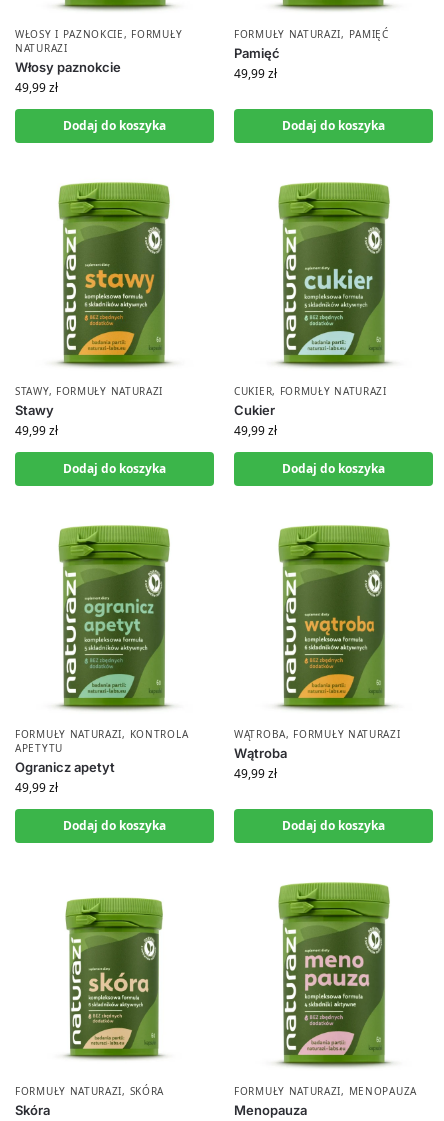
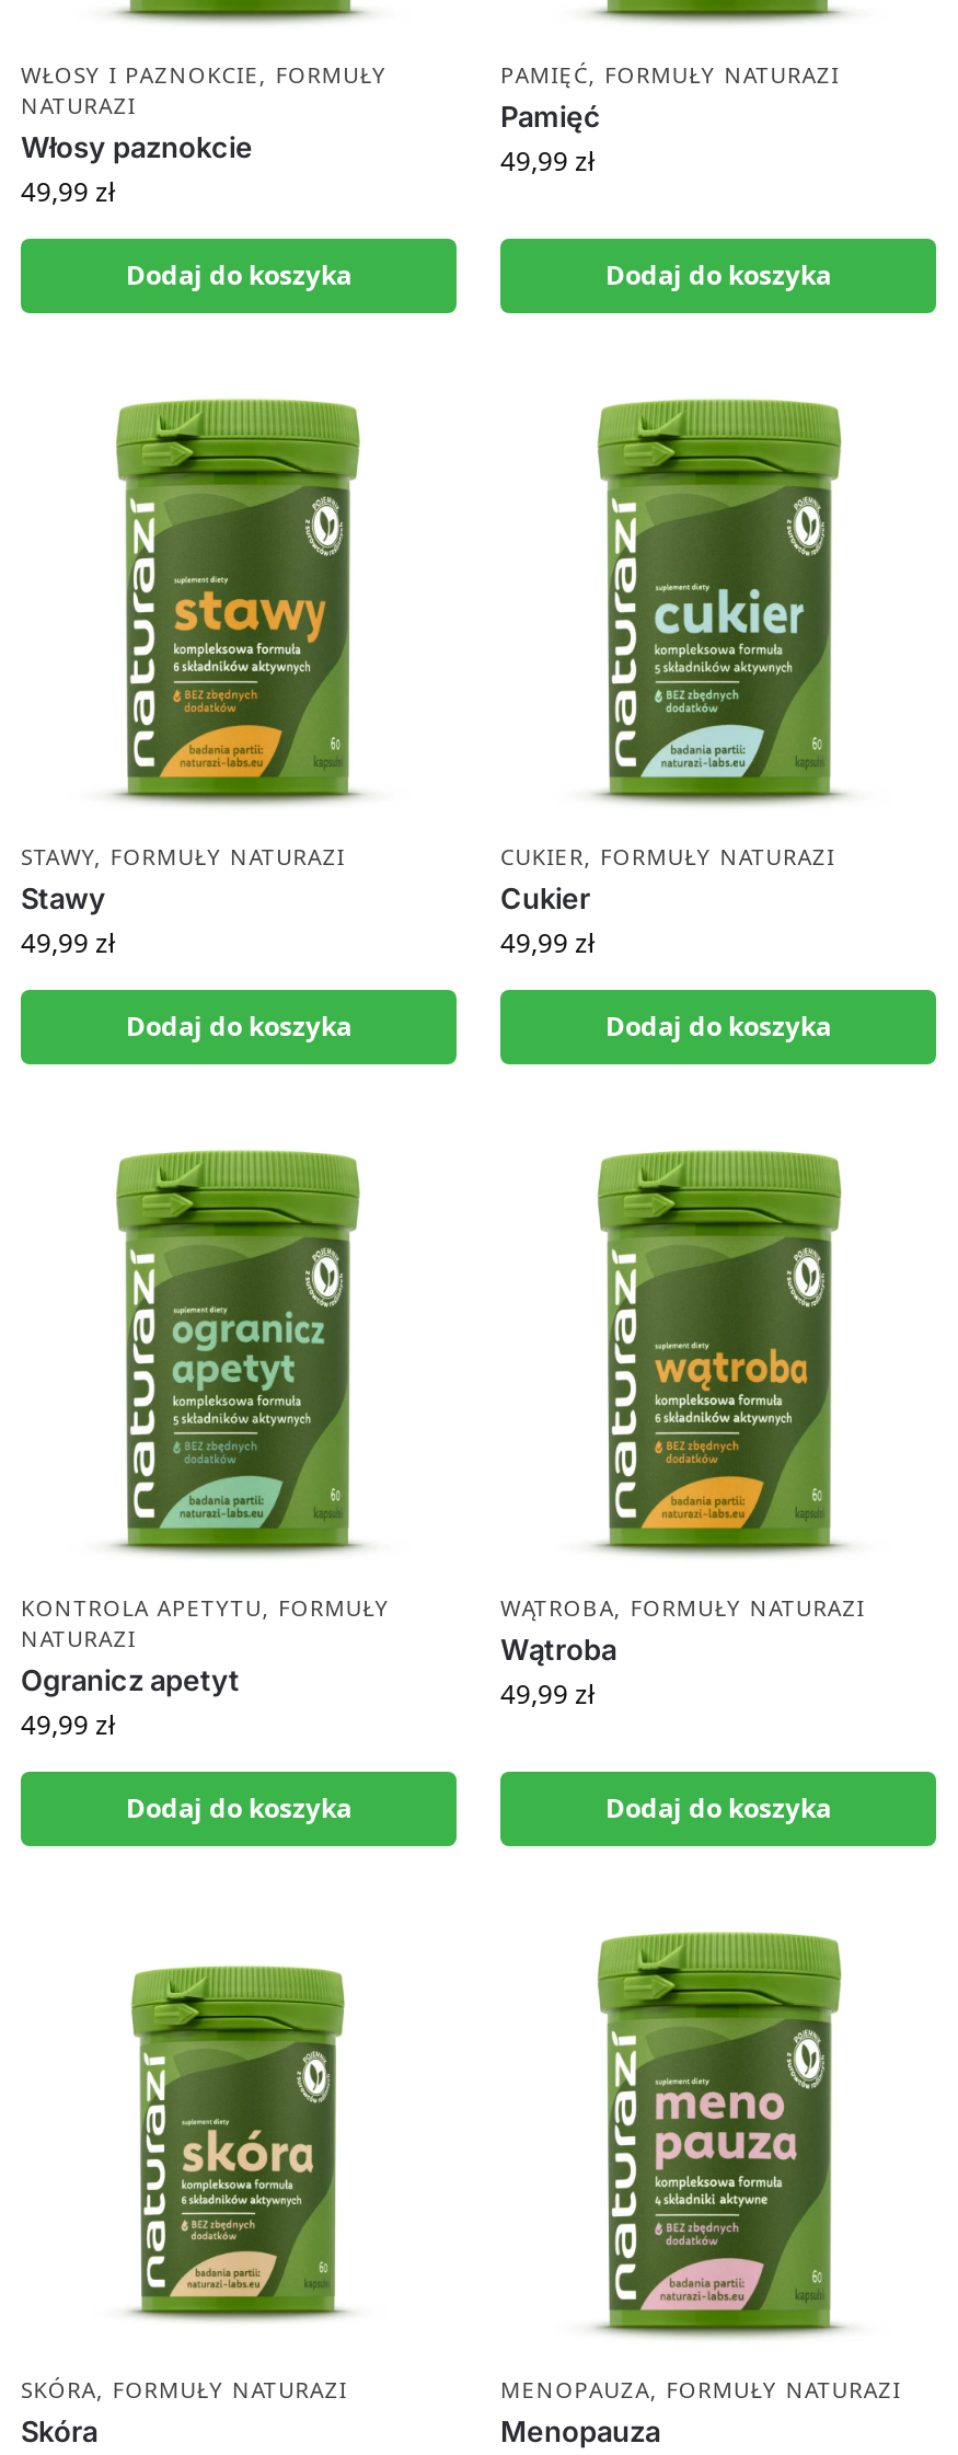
- FORMUŁY NATURAZI, PAMIĘĆ
+ PAMIĘĆ, FORMUŁY NATURAZI

- FORMUŁY NATURAZI, KONTROLA
- APETYTU
+ KONTROLA APETYTU, FORMUŁY
+ NATURAZI

- FORMUŁY NATURAZI, SKÓRA
+ SKÓRA, FORMUŁY NATURAZI

- FORMUŁY NATURAZI, MENOPAUZA
+ MENOPAUZA, FORMUŁY NATURAZI
